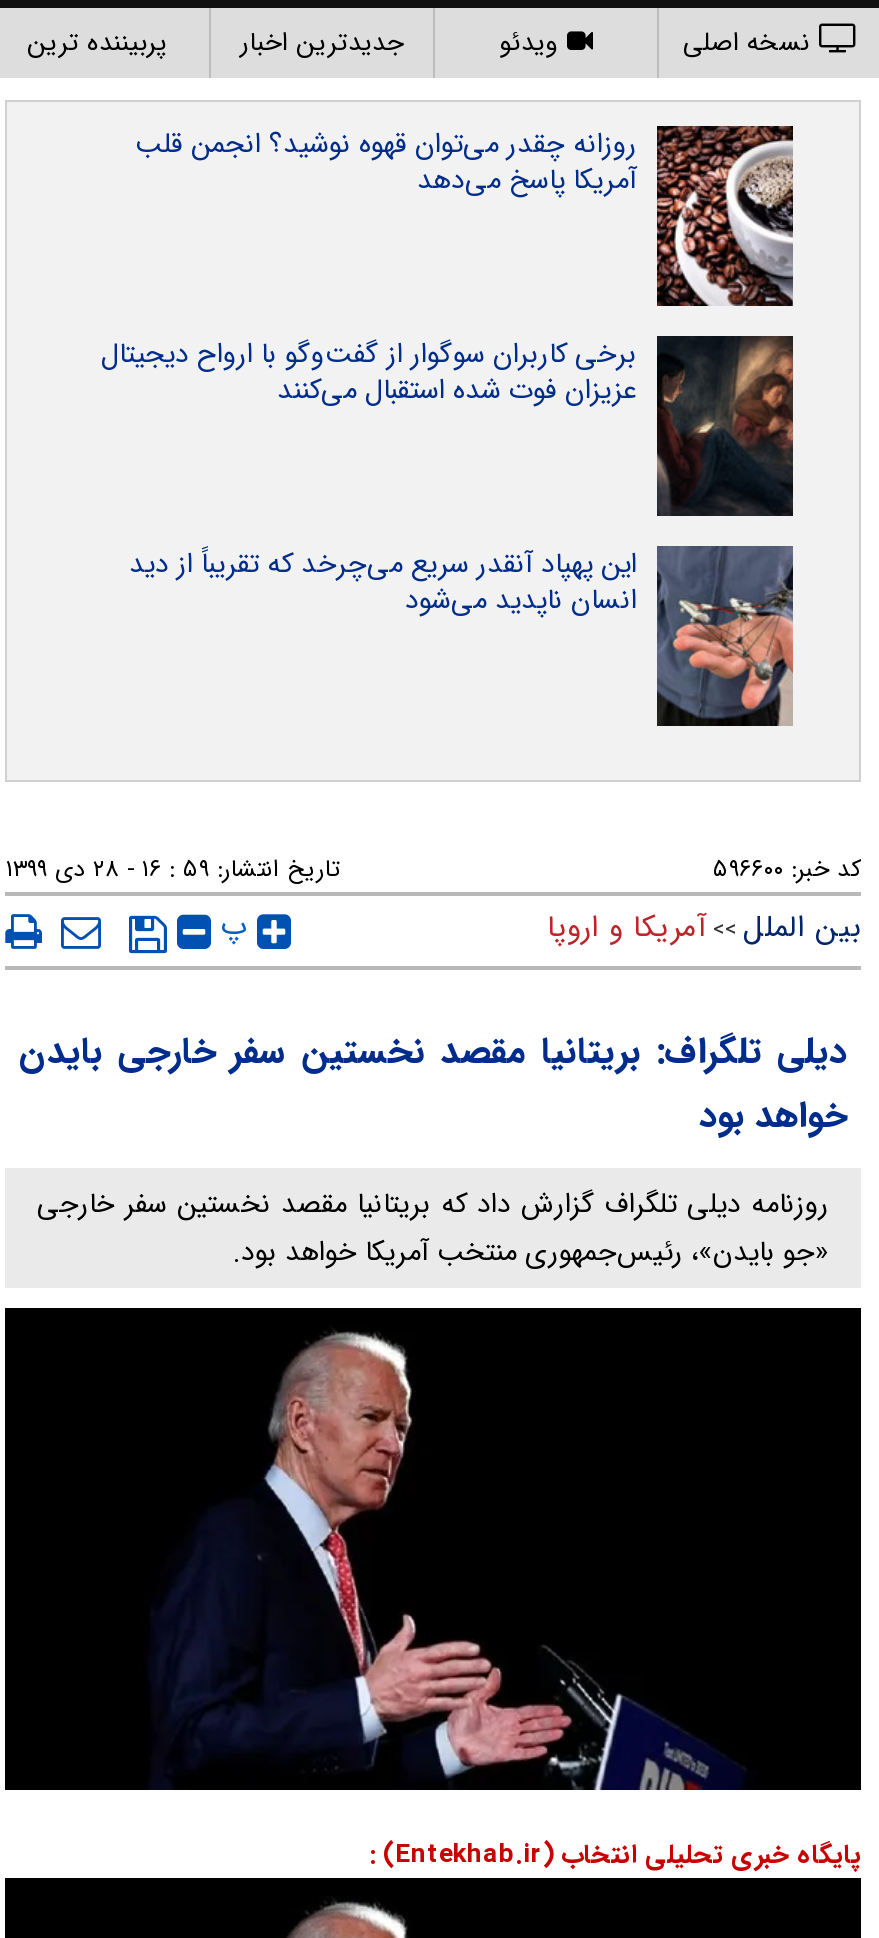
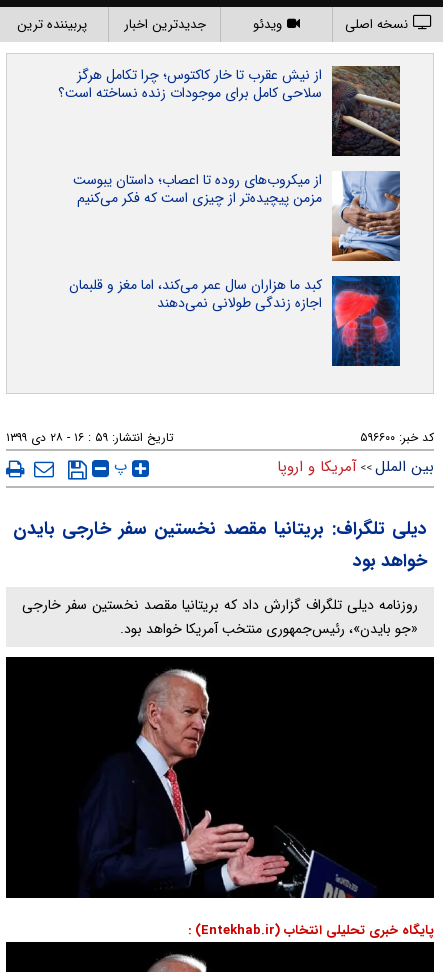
- [image]
- روزانه چقدر می‌توان قهوه نوشید؟ انجمن قلب
- آمریکا پاسخ می‌دهد
+ [image]
+ از نیش عقرب تا خار کاکتوس؛ چرا تکامل هرگز
+ سلاحی کامل برای موجودات زنده نساخته است؟

- [image]
- برخی کاربران سوگوار از گفت‌وگو با ارواح دیجیتال
- عزیزان فوت شده استقبال می‌کنند
+ [image]
+ از میکروب‌های روده تا اعصاب؛ داستان یبوست
+ مزمن پیچیده‌تر از چیزی است که فکر می‌کنیم

- [image]
- این پهپاد آنقدر سریع می‌چرخد که تقریباً از دید
- انسان ناپدید می‌شود
+ [image]
+ کبد ما هزاران سال عمر می‌کند، اما مغز و قلبمان
+ اجازه زندگی طولانی نمی‌دهند
